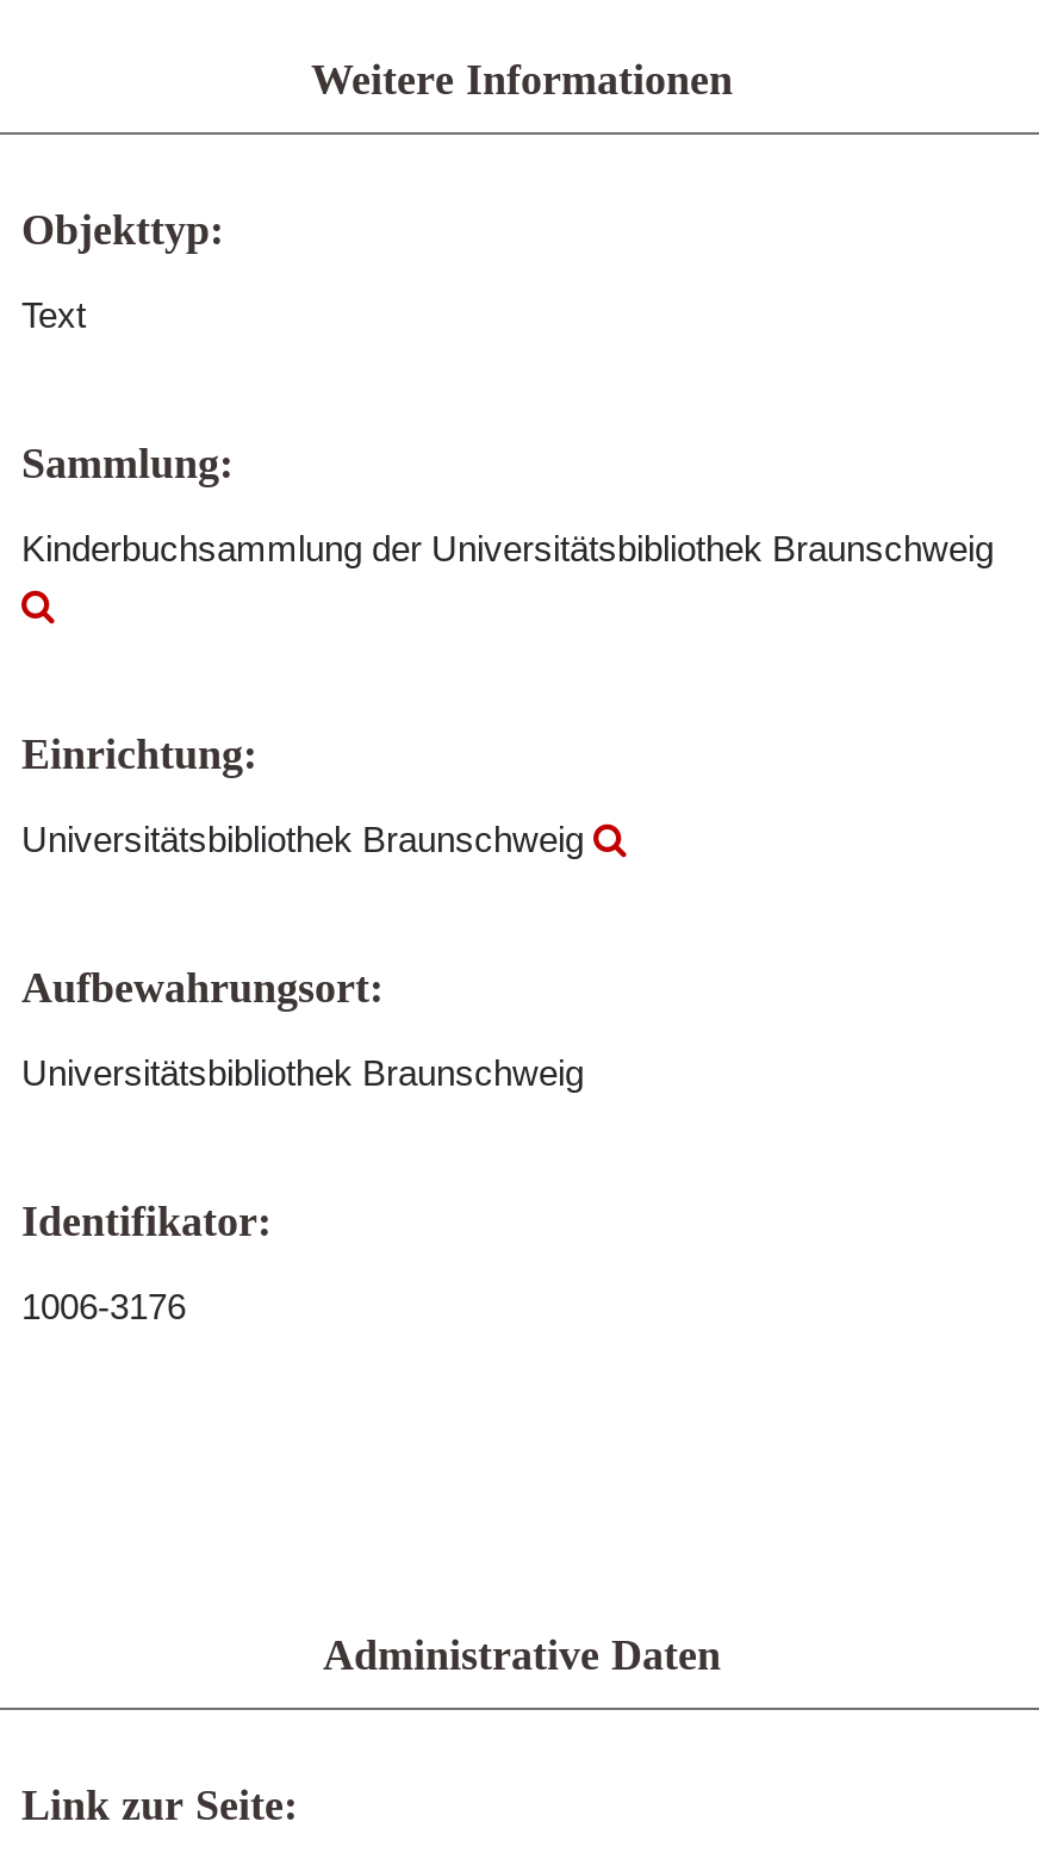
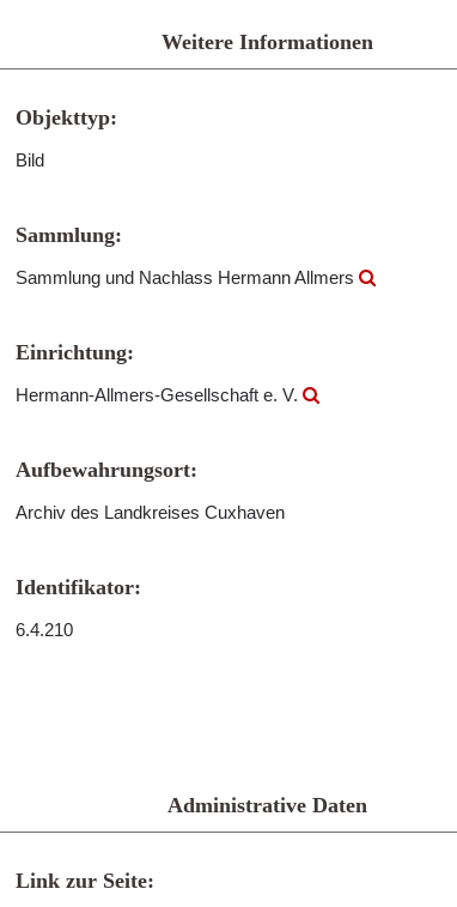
- Text
+ Bild

- Kinderbuchsammlung der Universitätsbibliothek Braunschweig
+ Sammlung und Nachlass Hermann Allmers

- Universitätsbibliothek Braunschweig
+ Hermann-Allmers-Gesellschaft e. V.

- Universitätsbibliothek Braunschweig
+ Archiv des Landkreises Cuxhaven

- 1006-3176
+ 6.4.210
